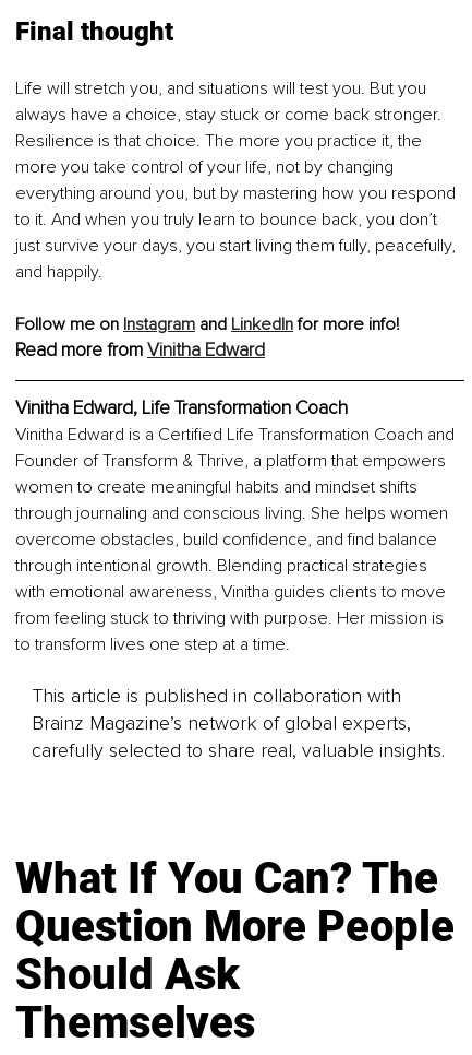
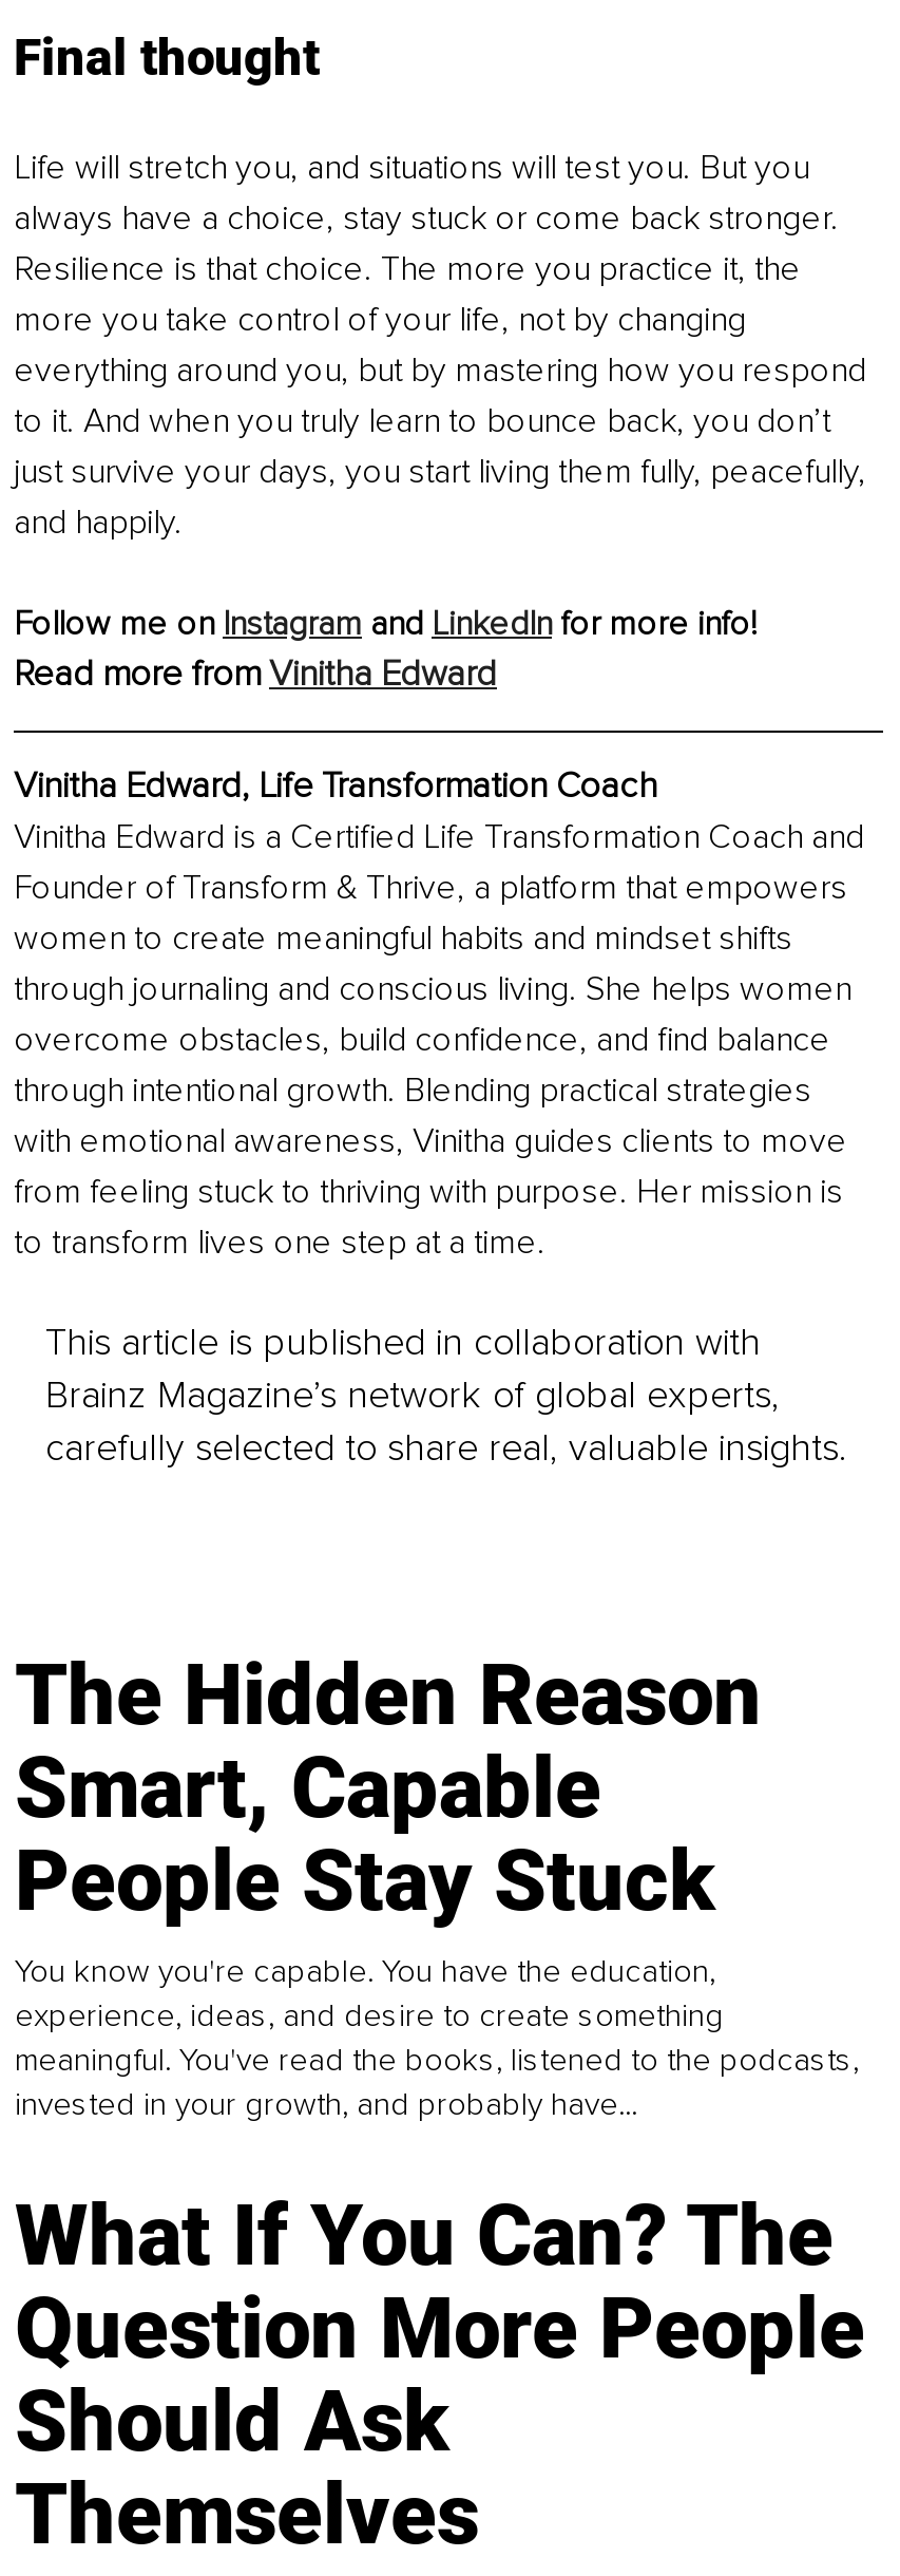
+ The Hidden Reason
+ Smart, Capable
+ People Stay Stuck
+ You know you're capable. You have the education,
+ experience, ideas, and desire to create something
+ meaningful. You've read the books, listened to the podcasts,
+ invested in your growth, and probably have...
